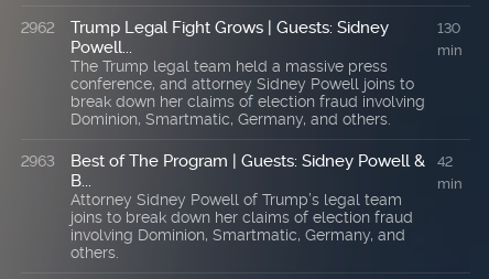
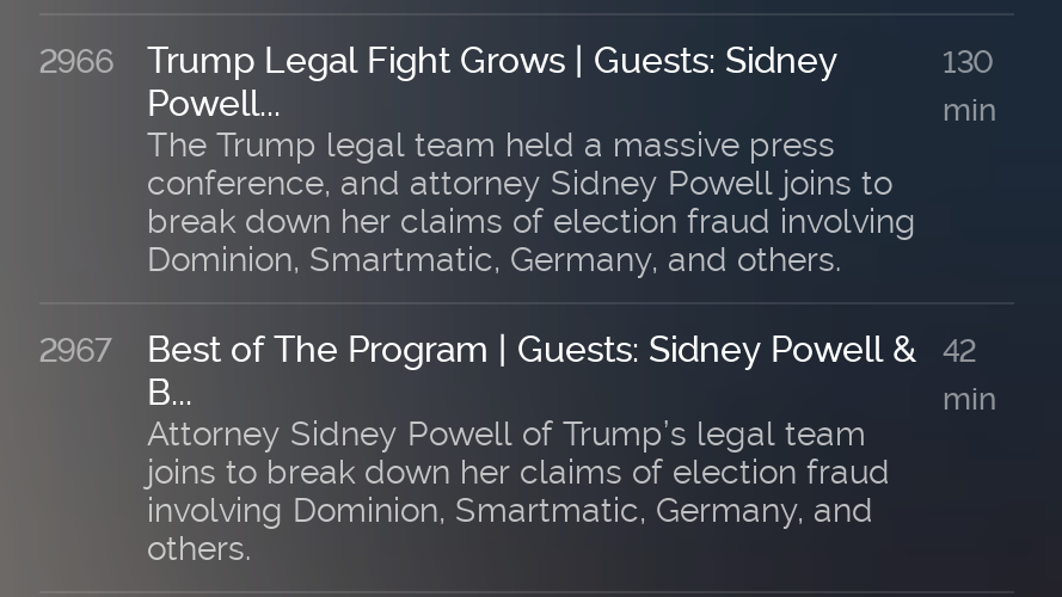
- 2962
+ 2966

- 2963
+ 2967
